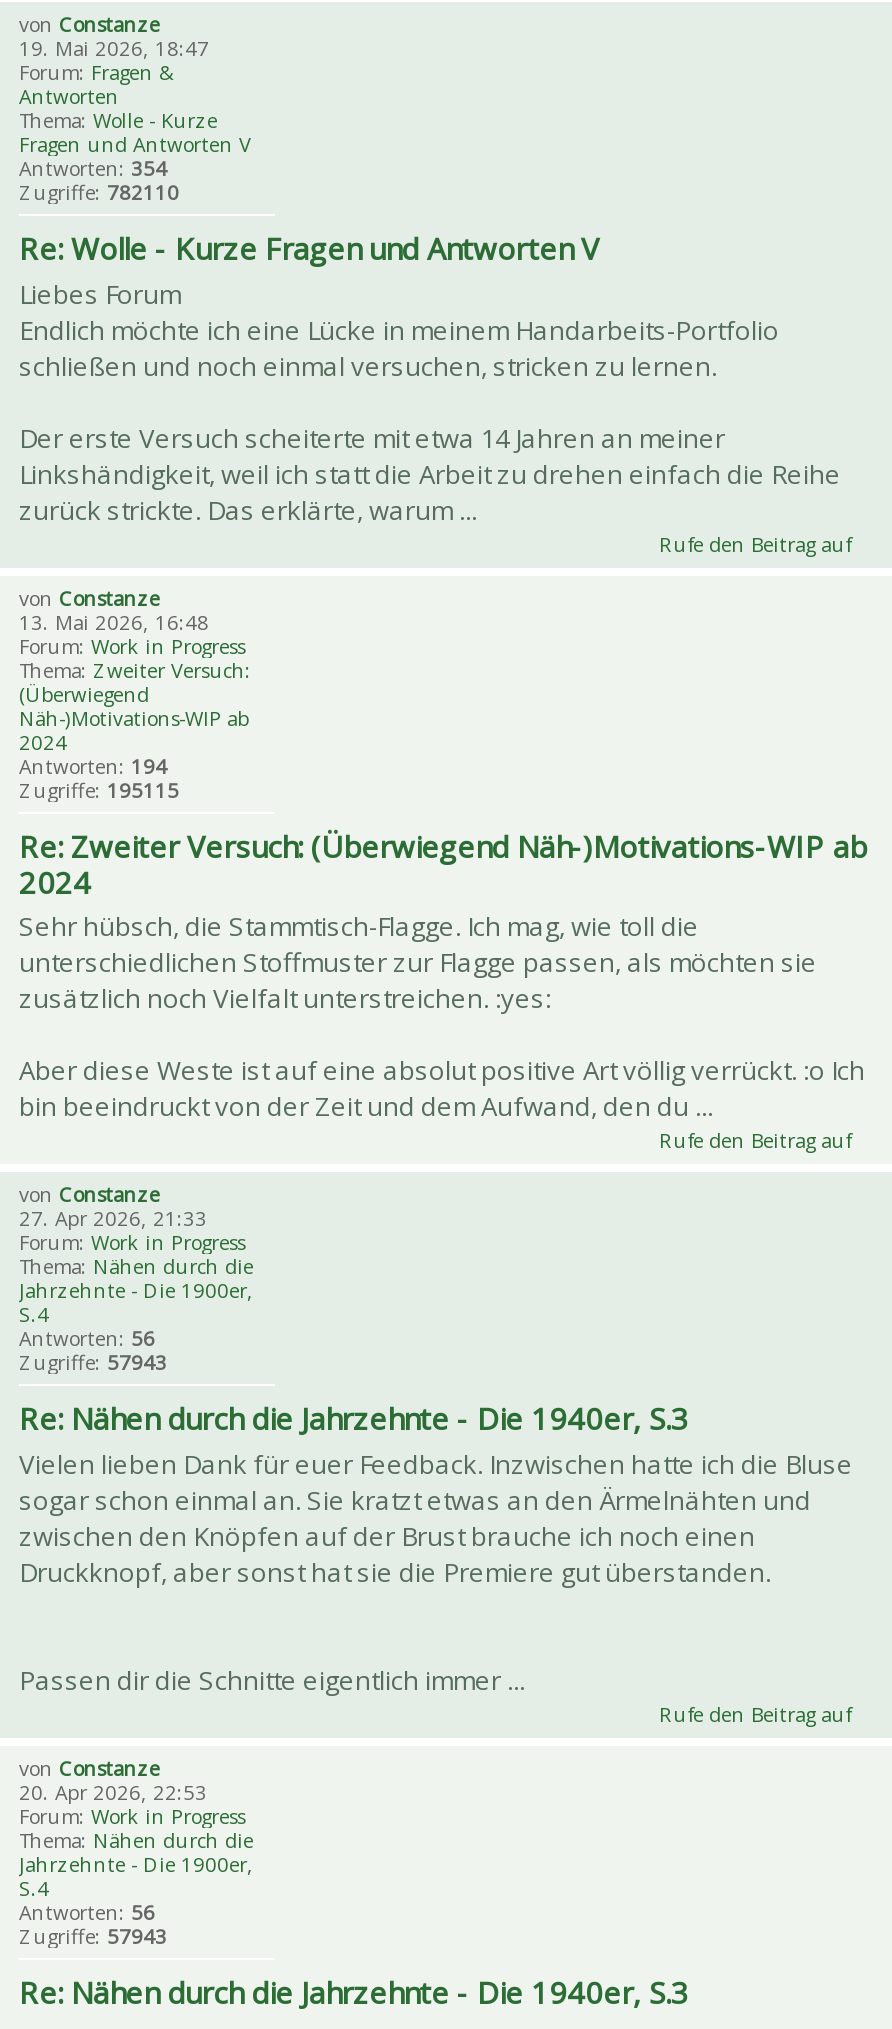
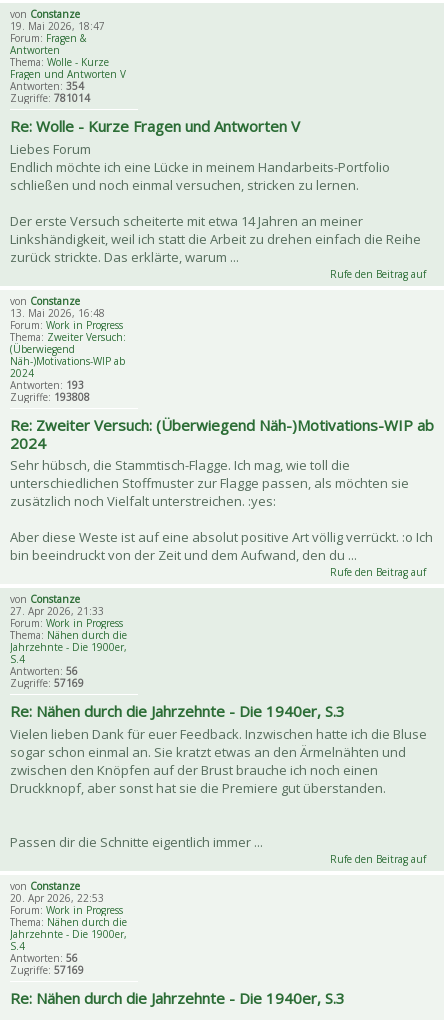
- Zugriffe: 782110
+ Zugriffe: 781014

- Antworten: 194
+ Antworten: 193

- Zugriffe:195115
+ Zugriffe:193808

- Zugriffe: 57943
+ Zugriffe: 57169

- Zugriffe:57943
+ Zugriffe:57169
